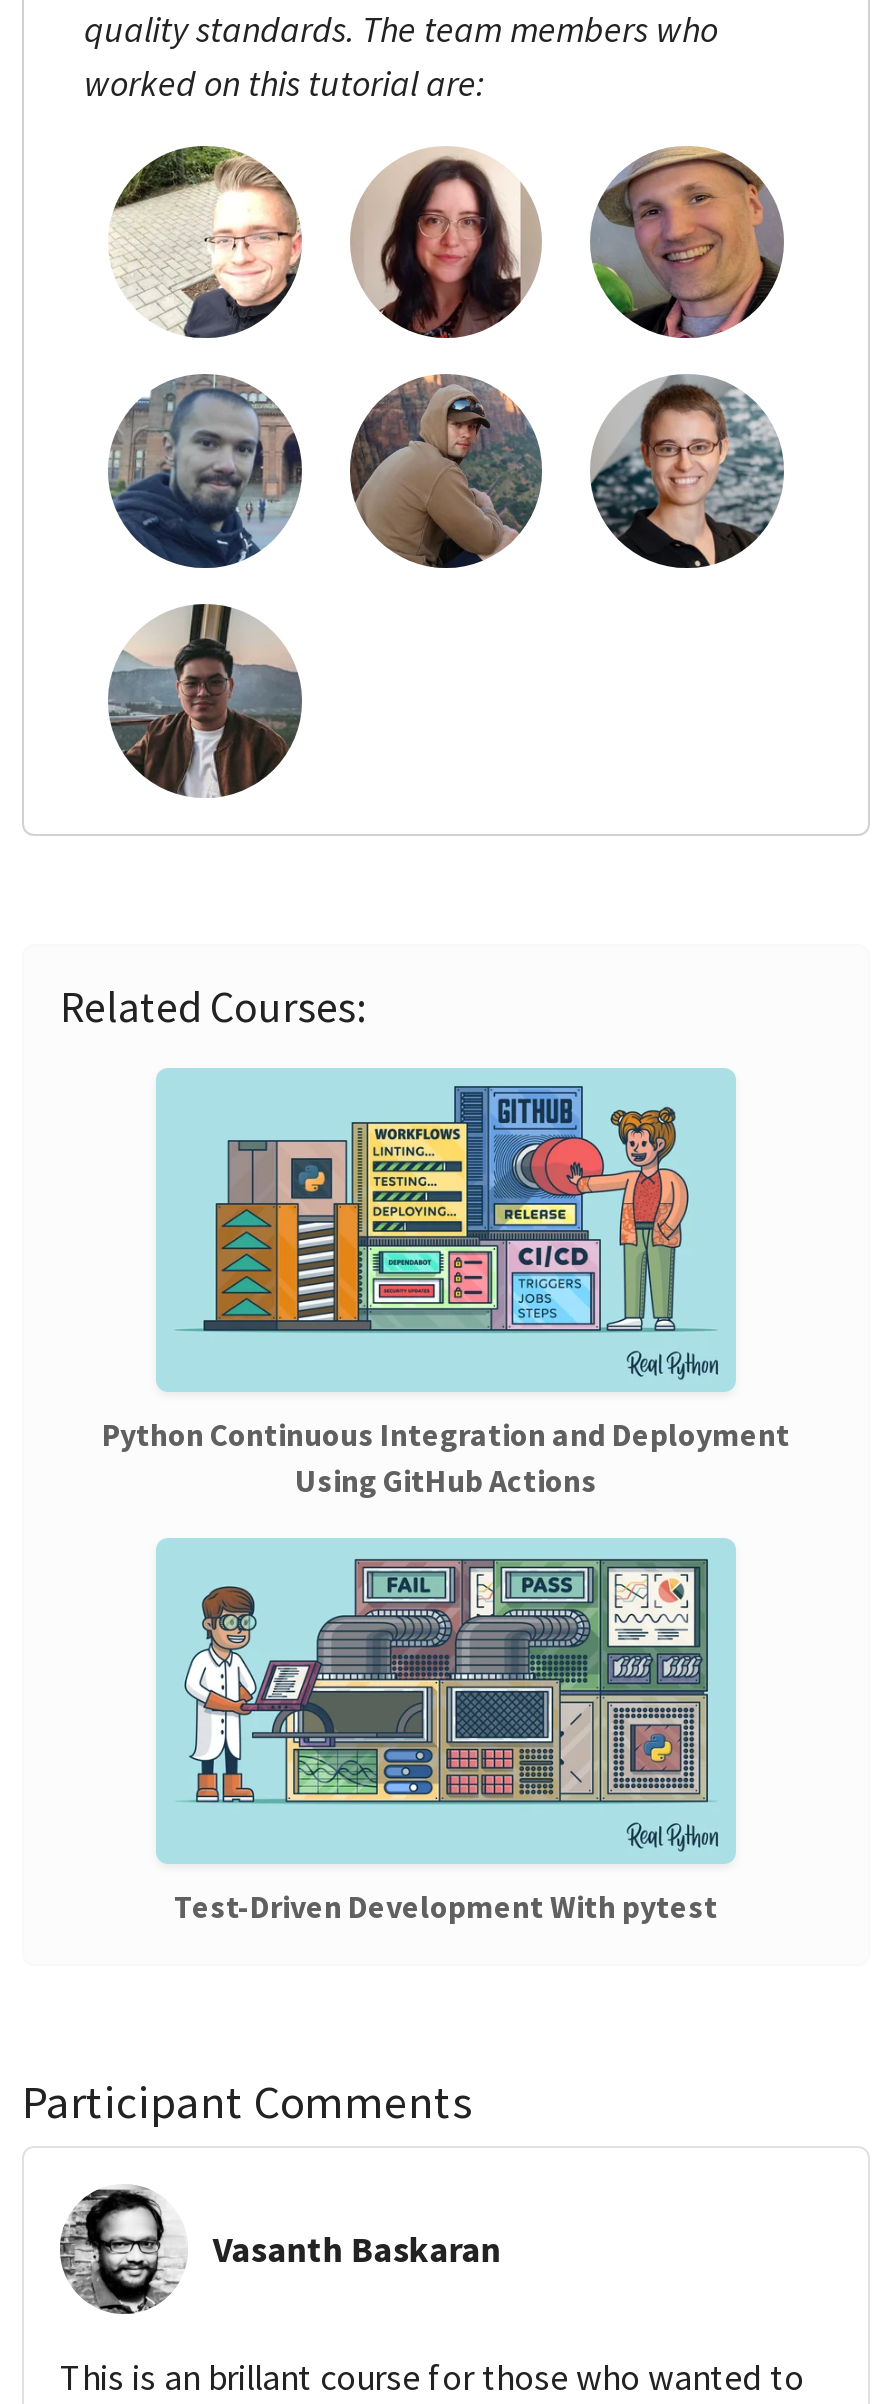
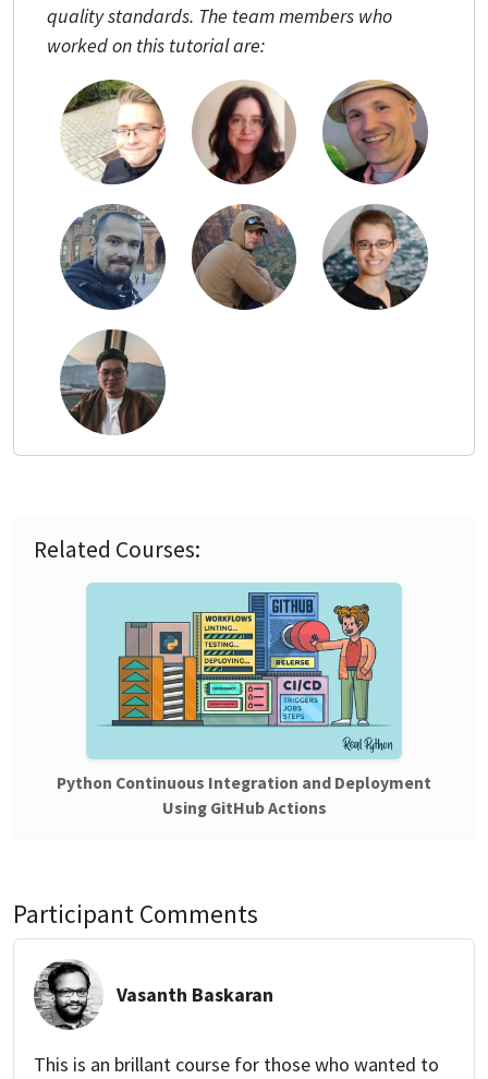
- [image]
- Test-Driven Development With pytest
